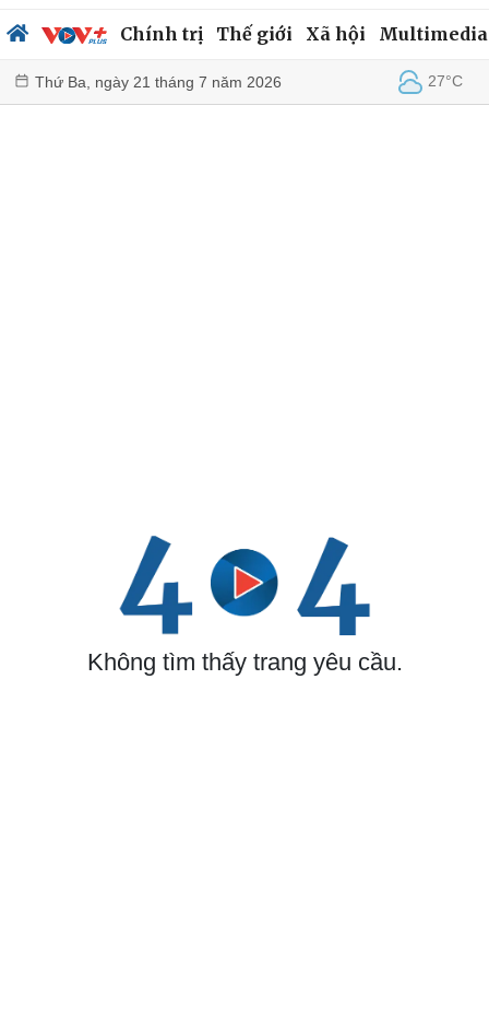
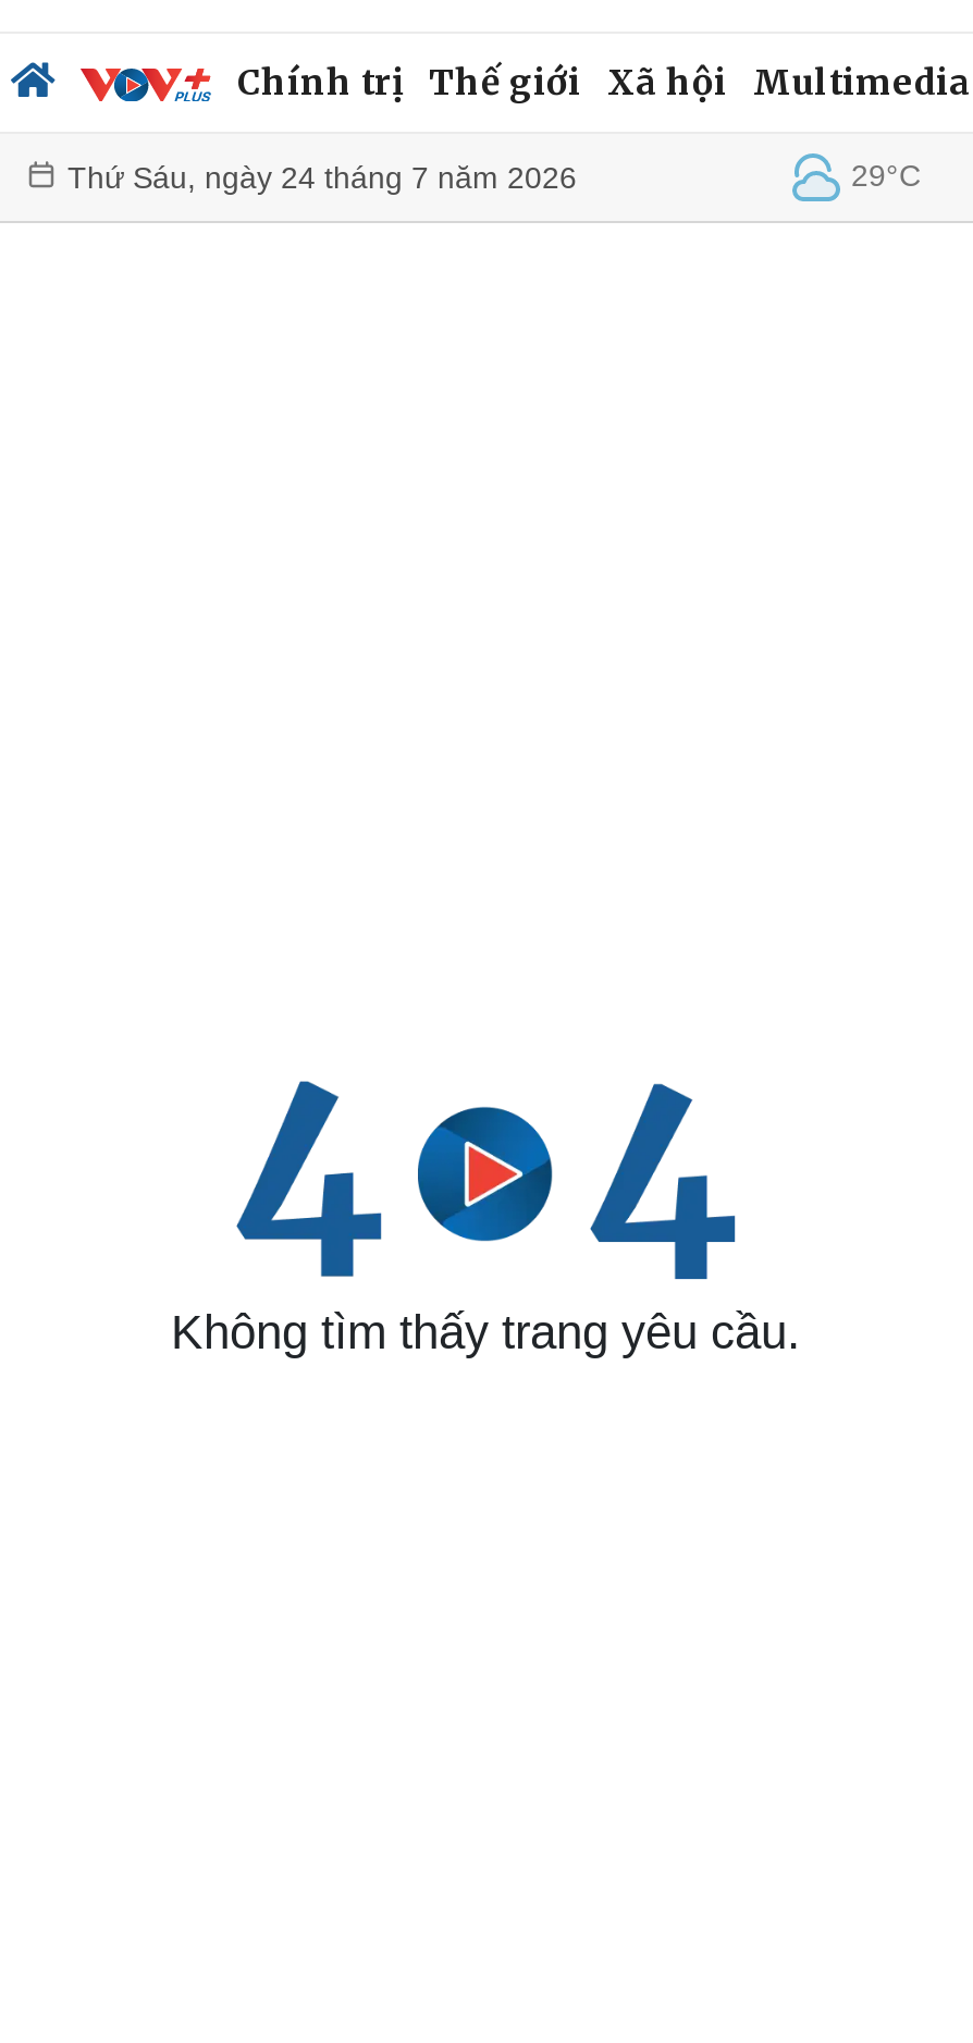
- Thứ Ba, ngày 21 tháng 7 năm 2026
- 27°C
+ Thứ Sáu, ngày 24 tháng 7 năm 2026
+ 29°C
